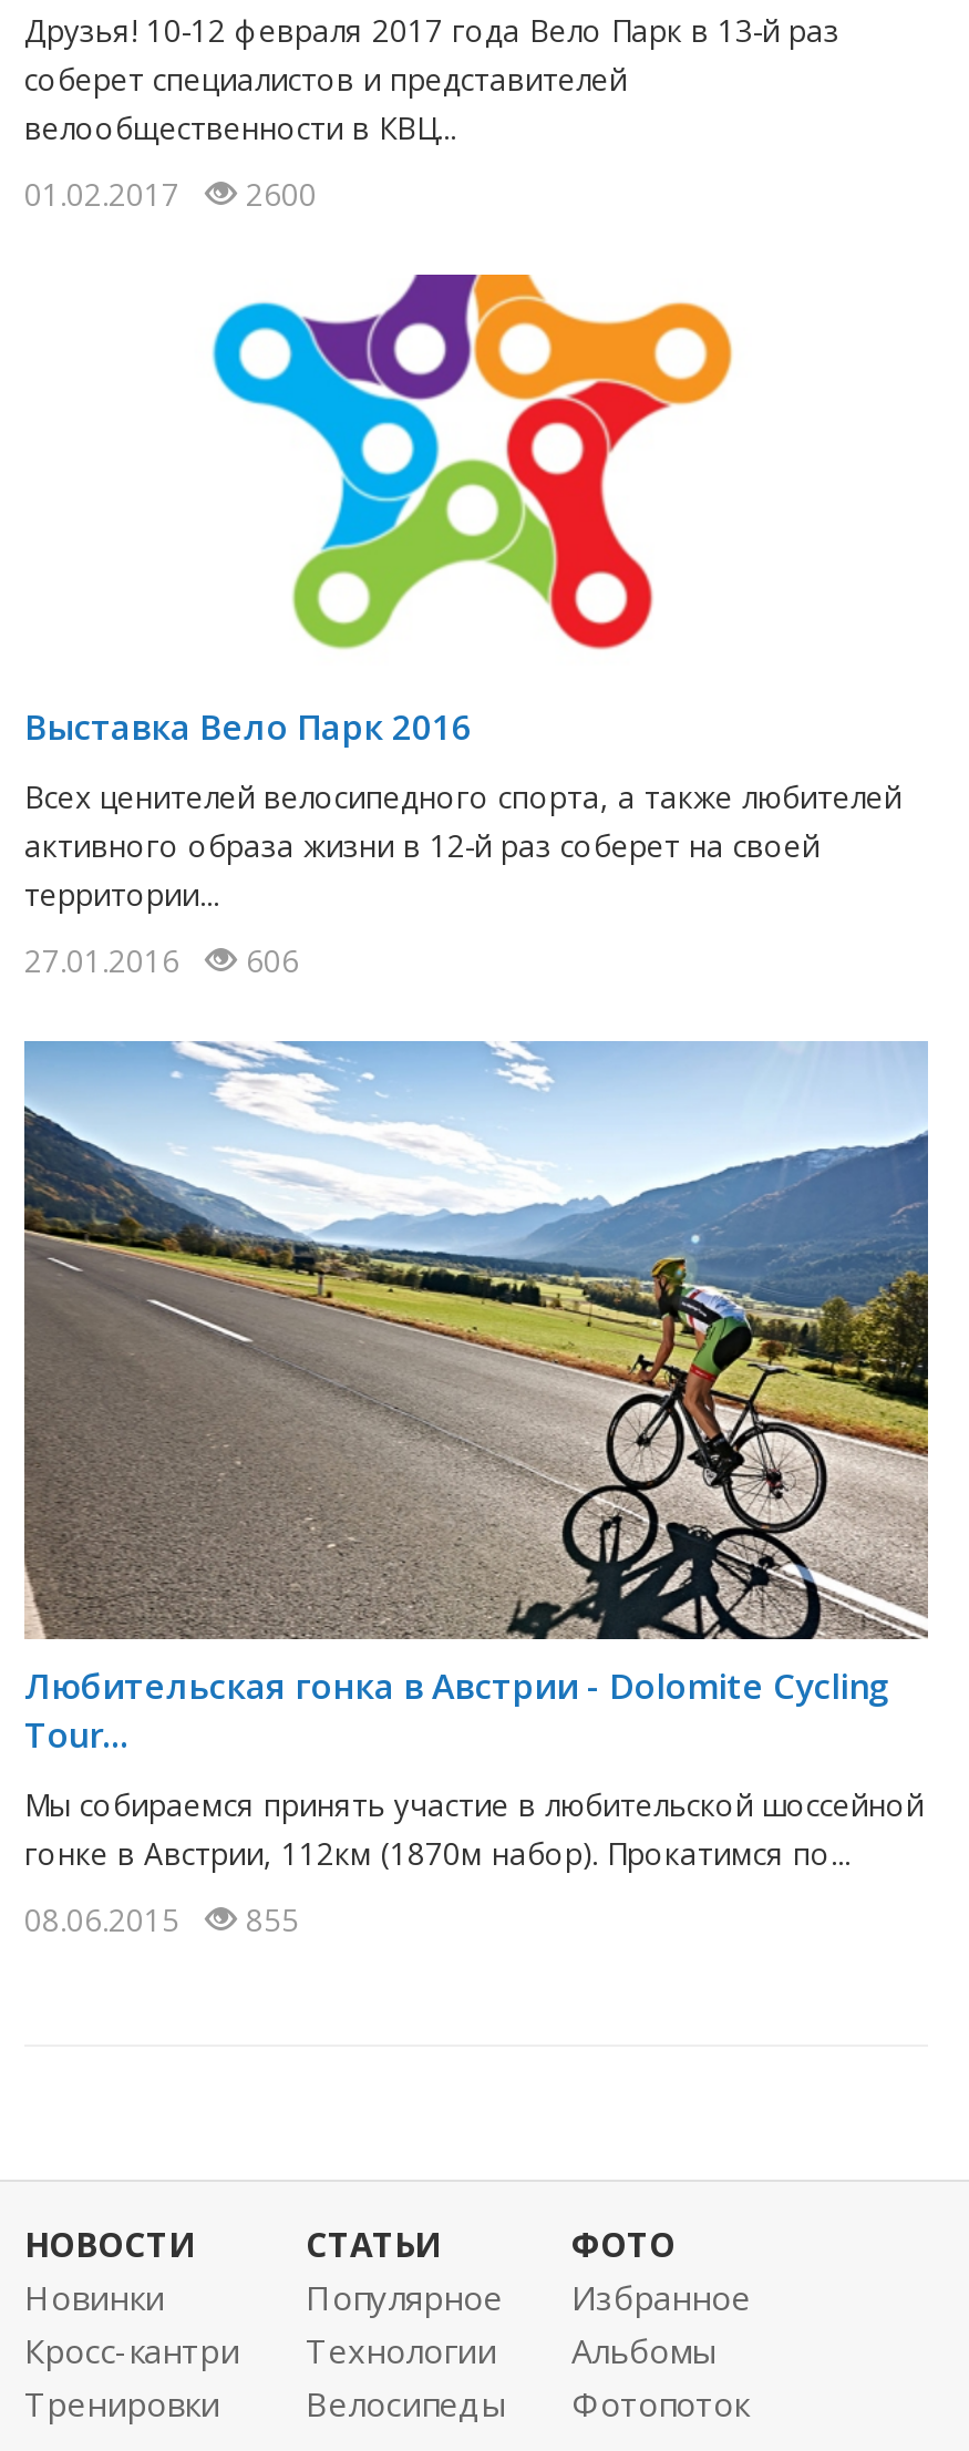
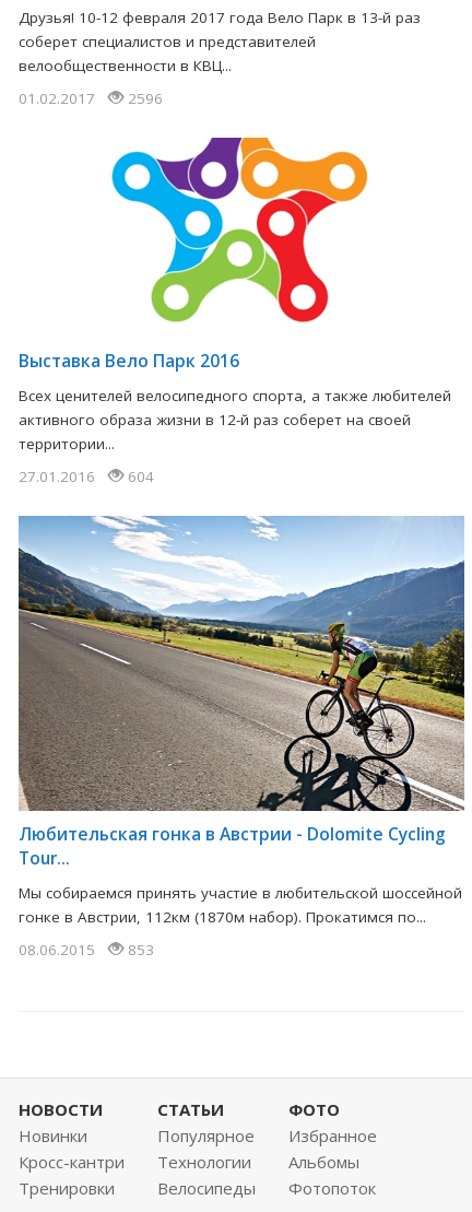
- 01.02.2017 2600
+ 01.02.2017 2596

- 27.01.2016 606
+ 27.01.2016 604

- 08.06.2015 855
+ 08.06.2015 853
